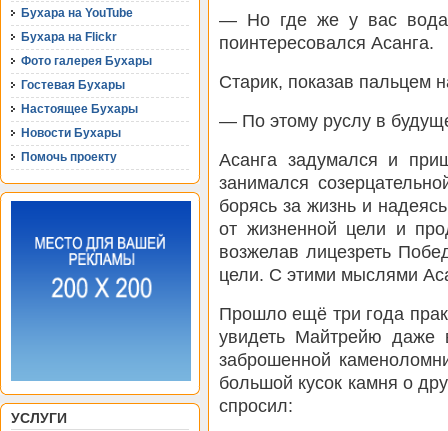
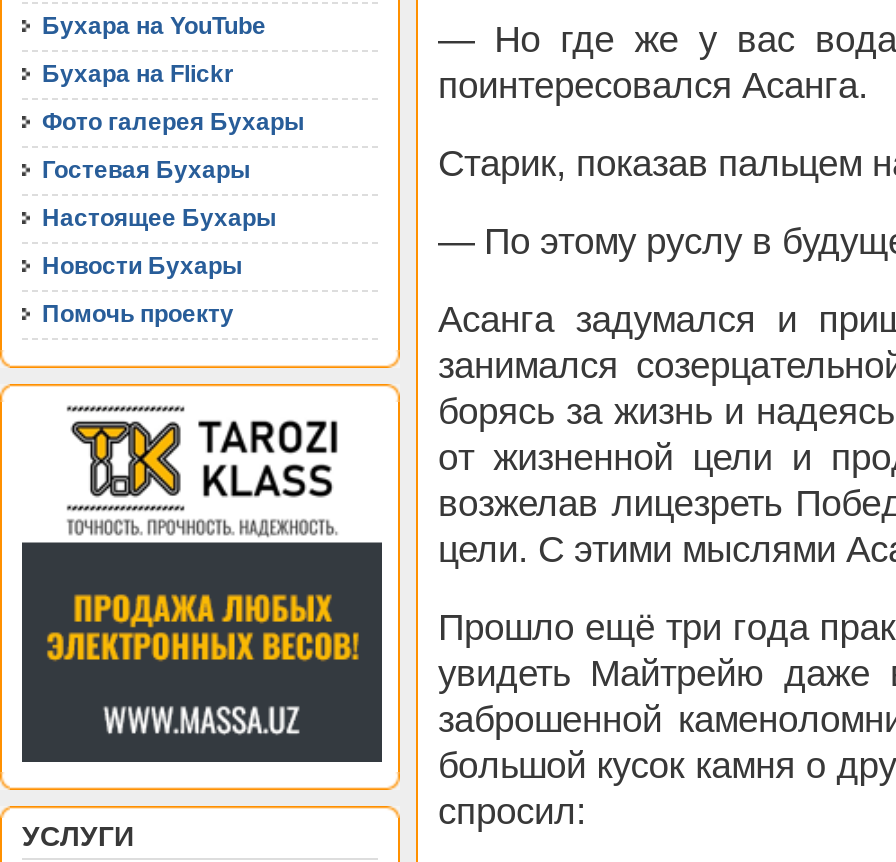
- [image]
+ [image]
